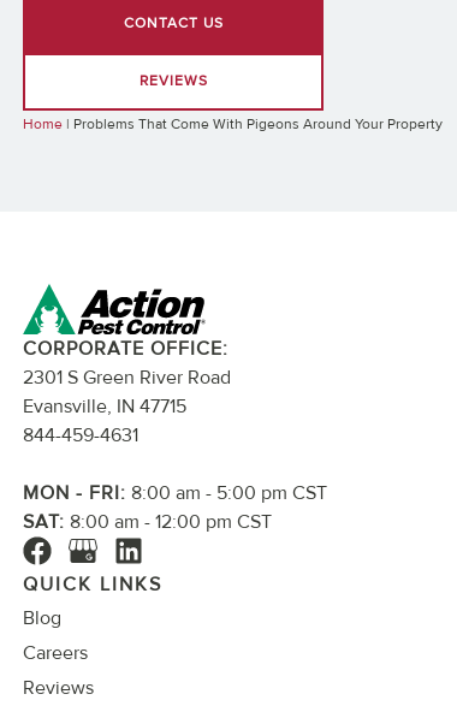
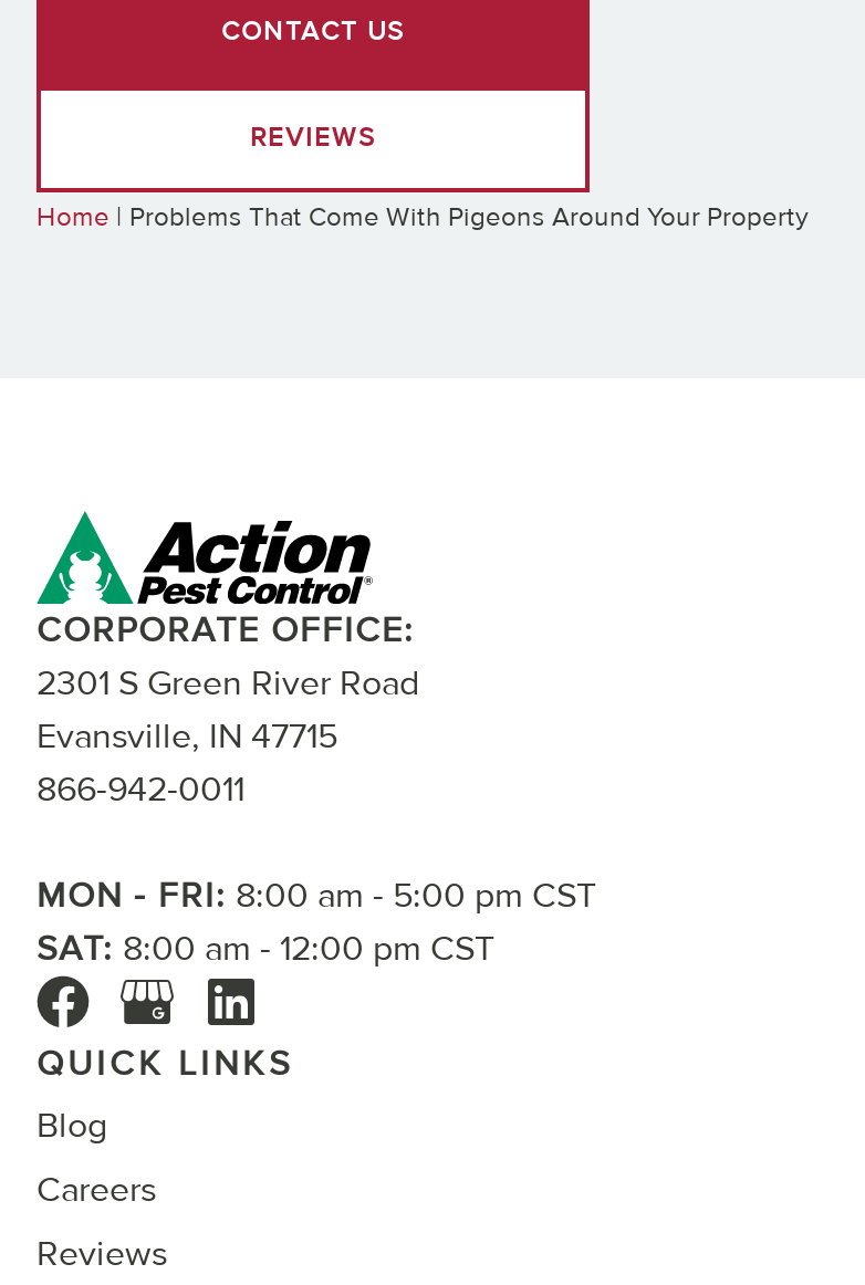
- 844-459-4631
+ 866-942-0011
